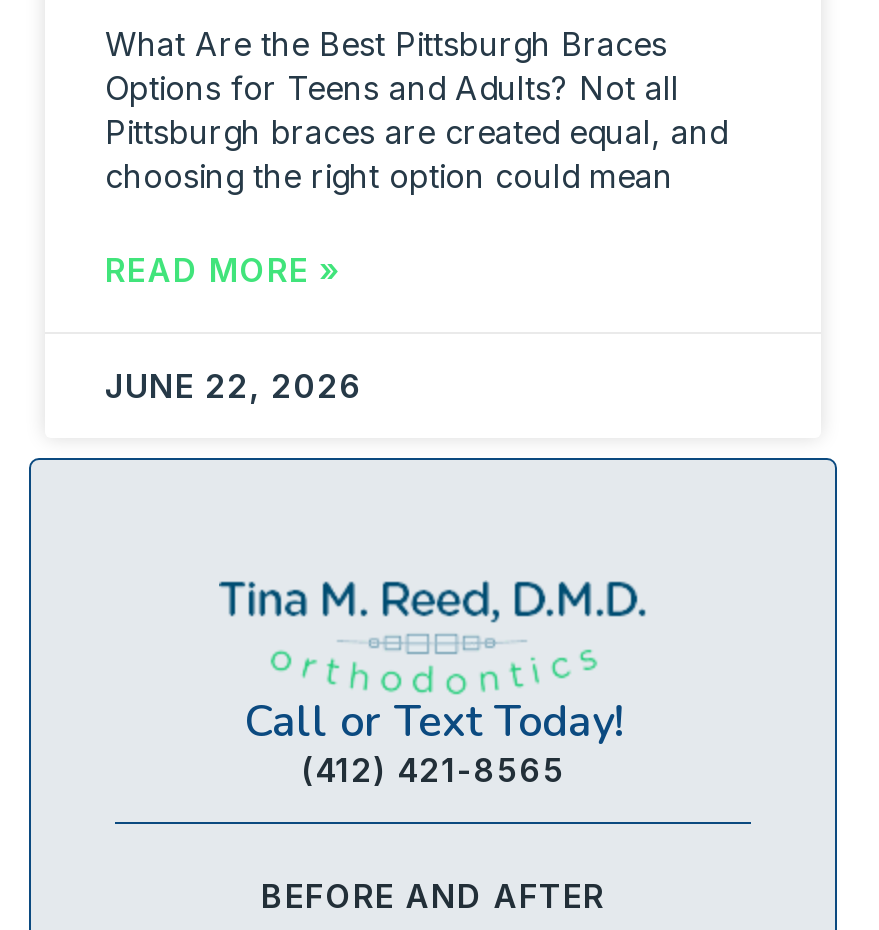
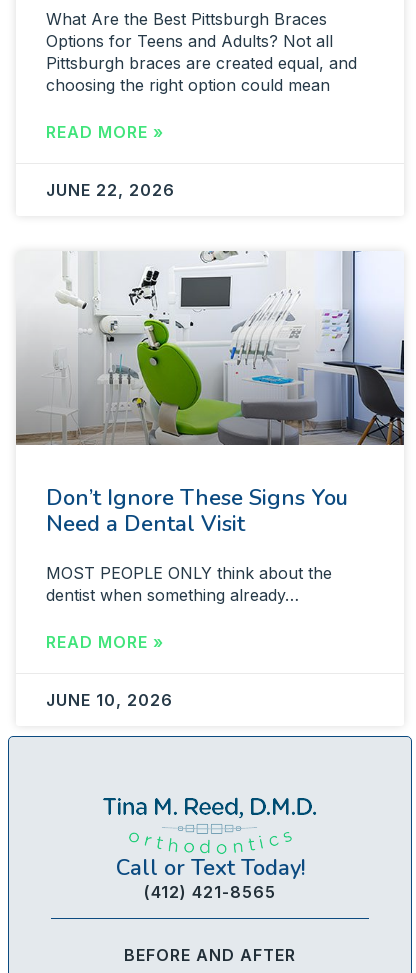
+ [image]
+ Don’t Ignore These Signs You
+ Need a Dental Visit
+ MOST PEOPLE ONLY think about the
+ dentist when something already…
+ READ MORE »
+ JUNE 10, 2026
